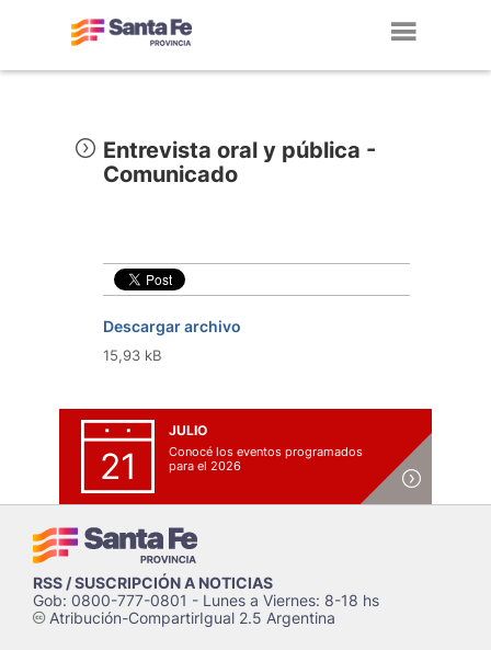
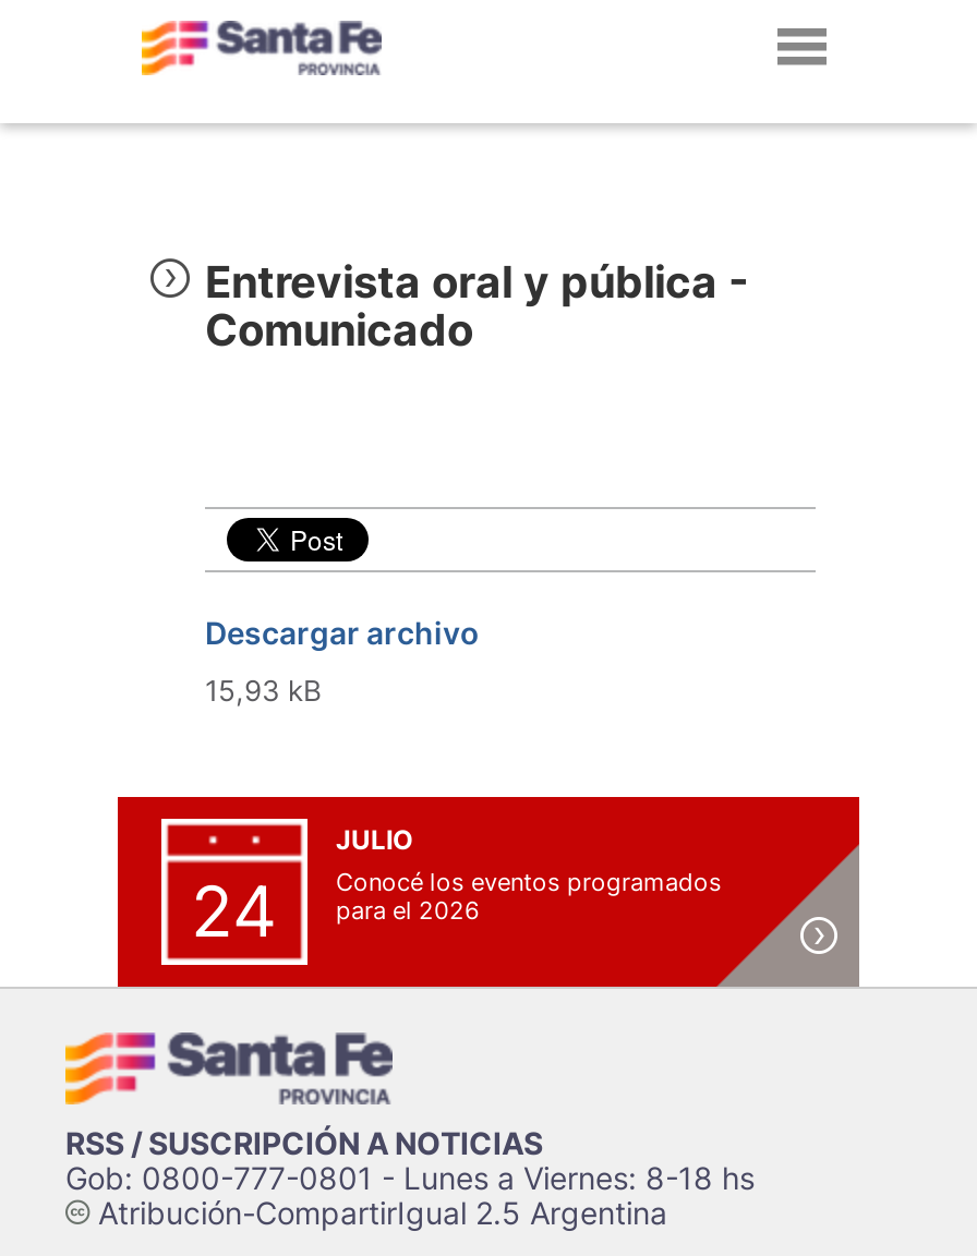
- 21
+ 24
